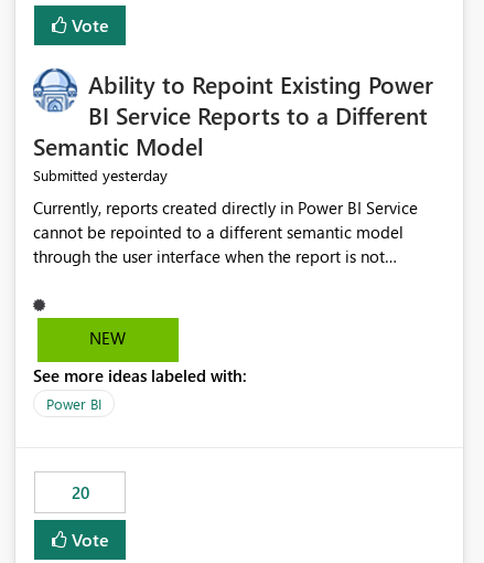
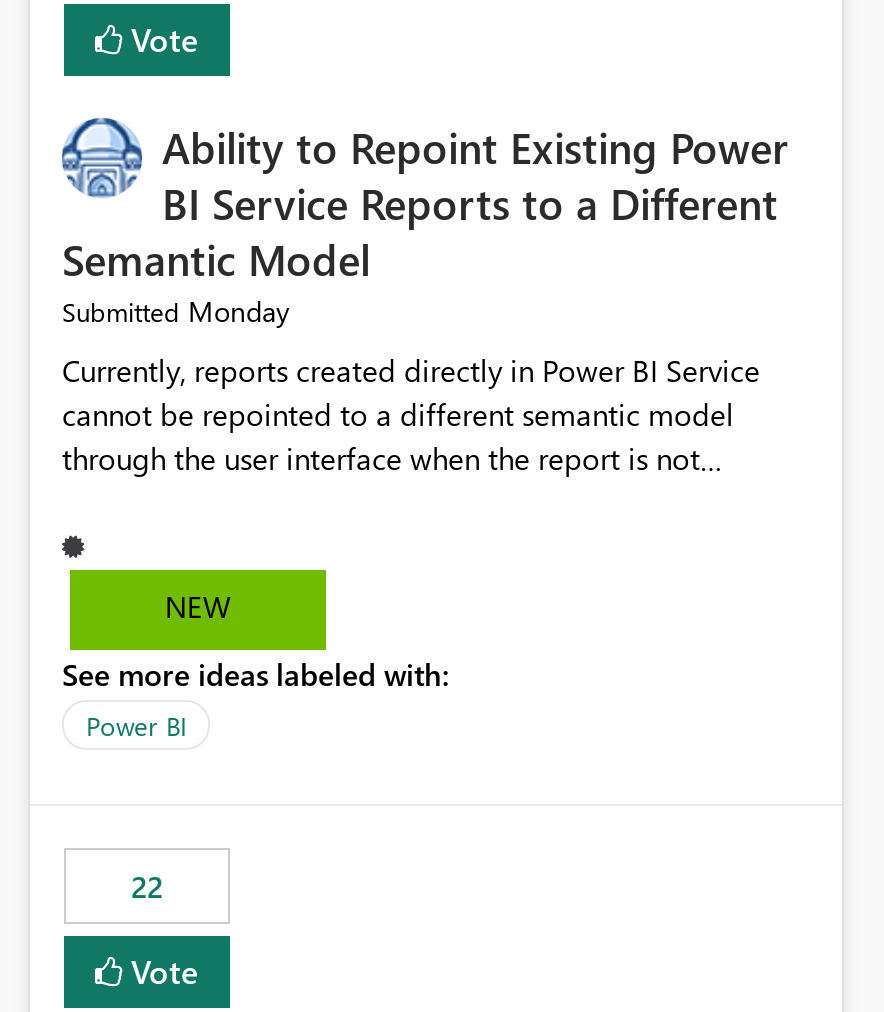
- Submitted yesterday
+ Submitted Monday

- 20
+ 22
